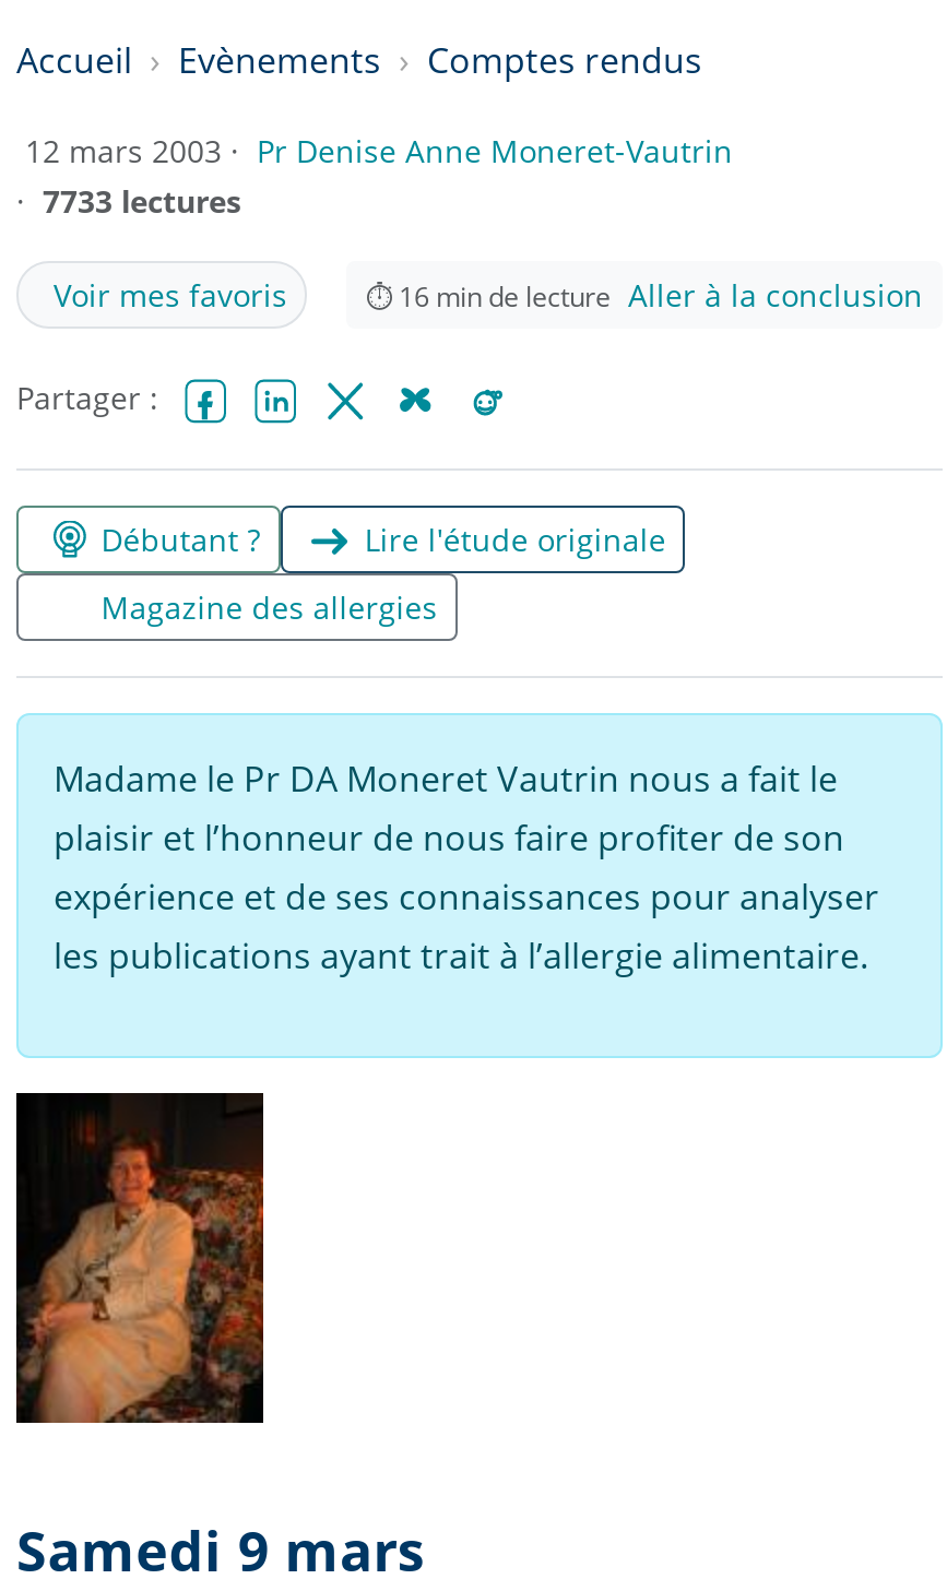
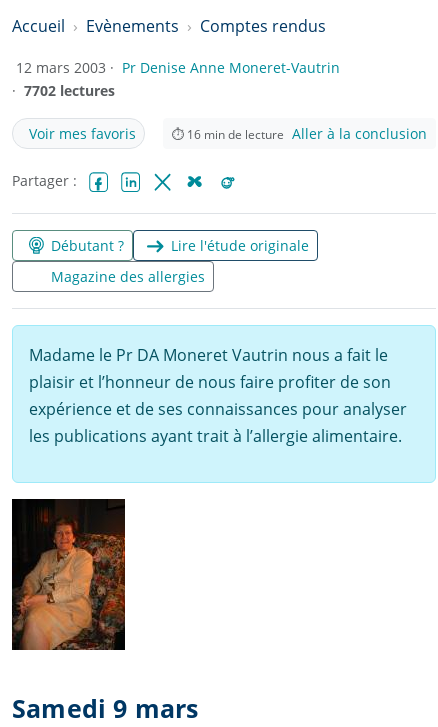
- · 7733 lectures
+ · 7702 lectures
